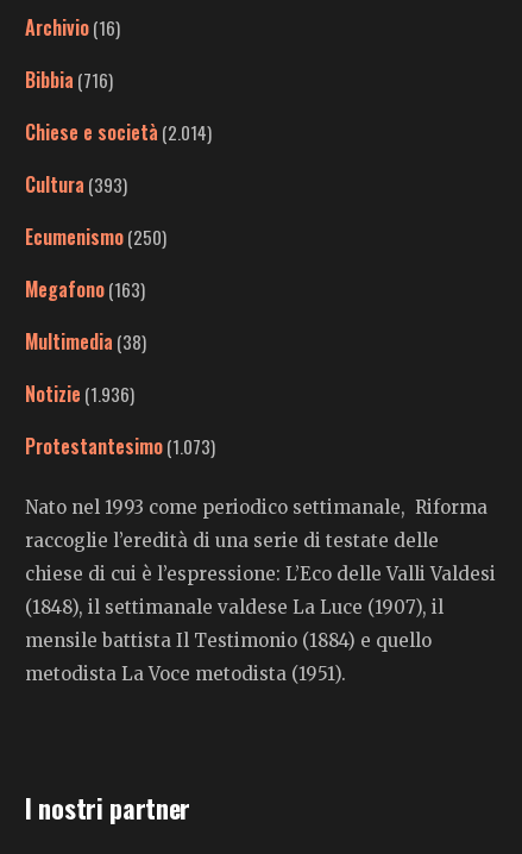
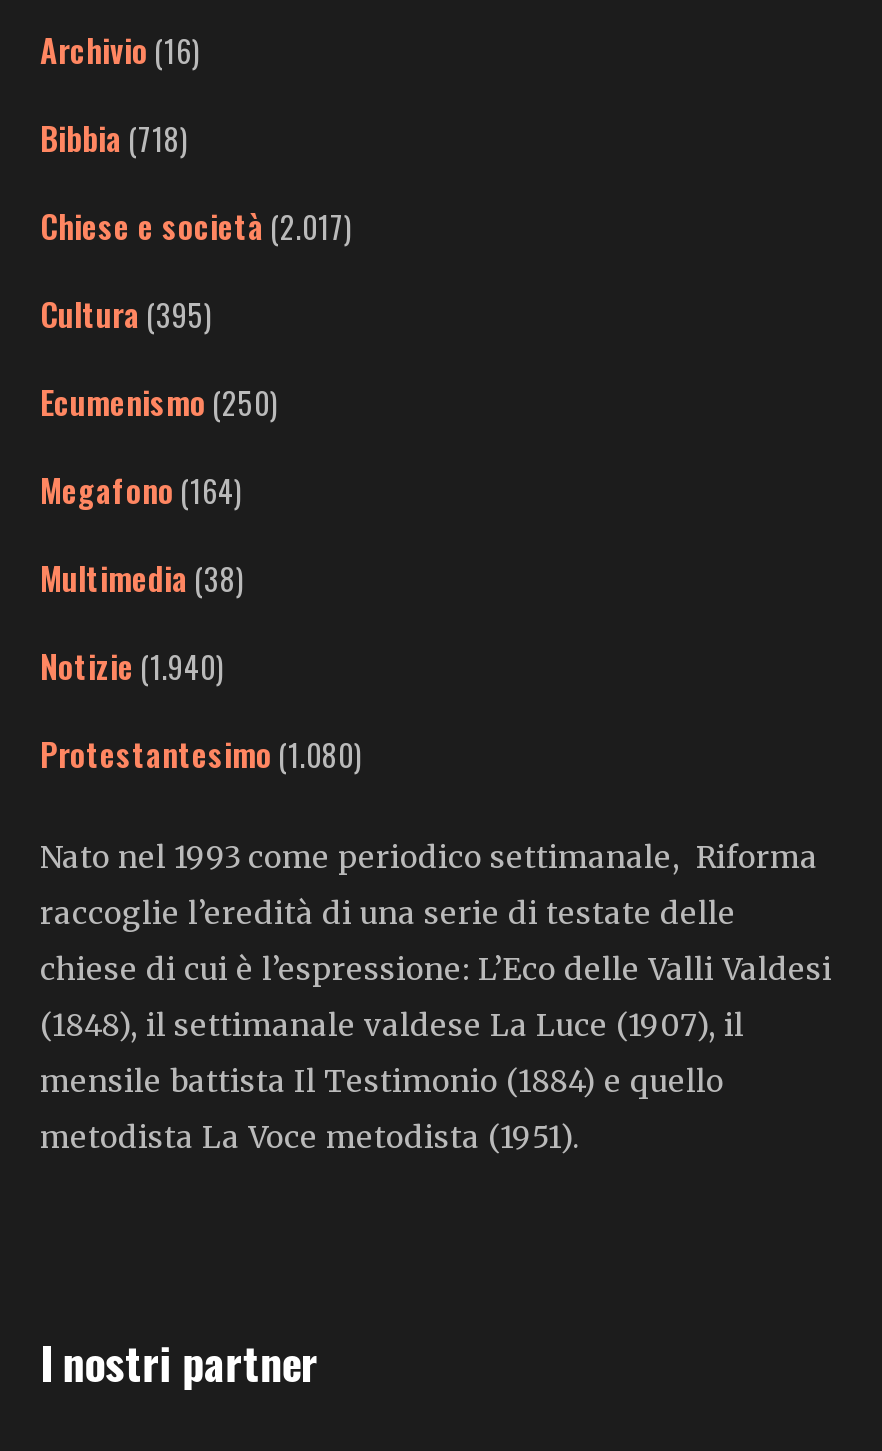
- Bibbia (716)
+ Bibbia (718)

- Chiese e società (2.014)
+ Chiese e società (2.017)

- Cultura (393)
+ Cultura (395)

- Megafono (163)
+ Megafono (164)

- Notizie (1.936)
+ Notizie (1.940)

- Protestantesimo (1.073)
+ Protestantesimo (1.080)
